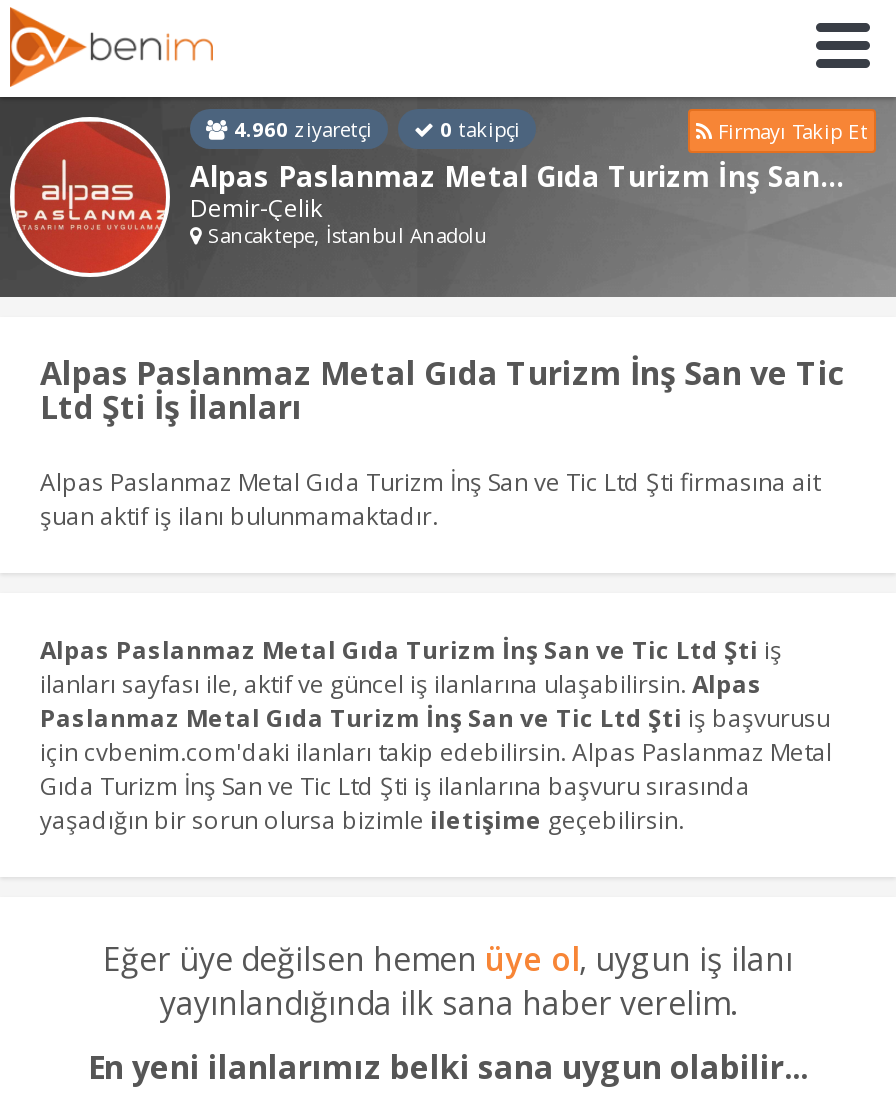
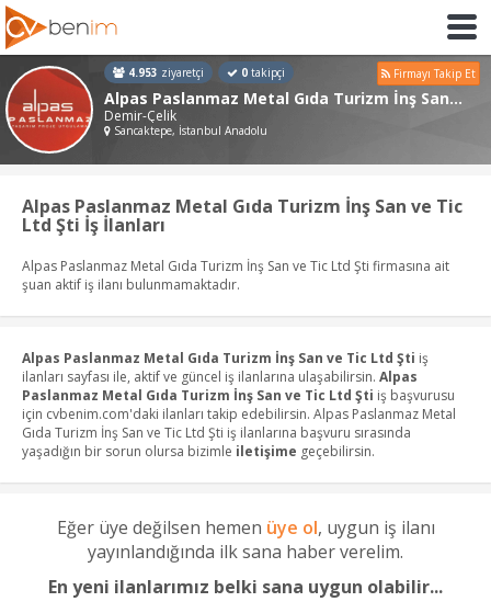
- 4.960 ziyaretçi
+ 4.953 ziyaretçi
